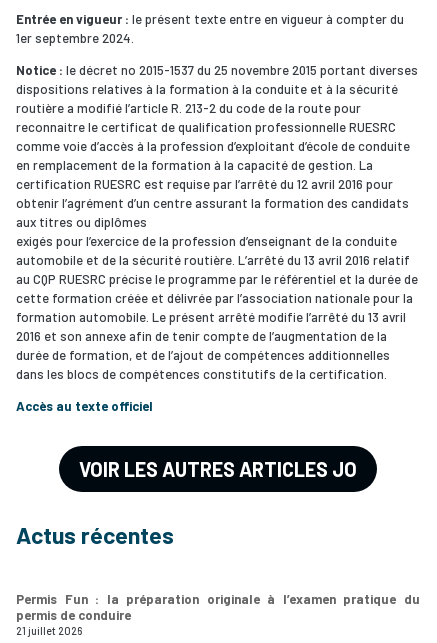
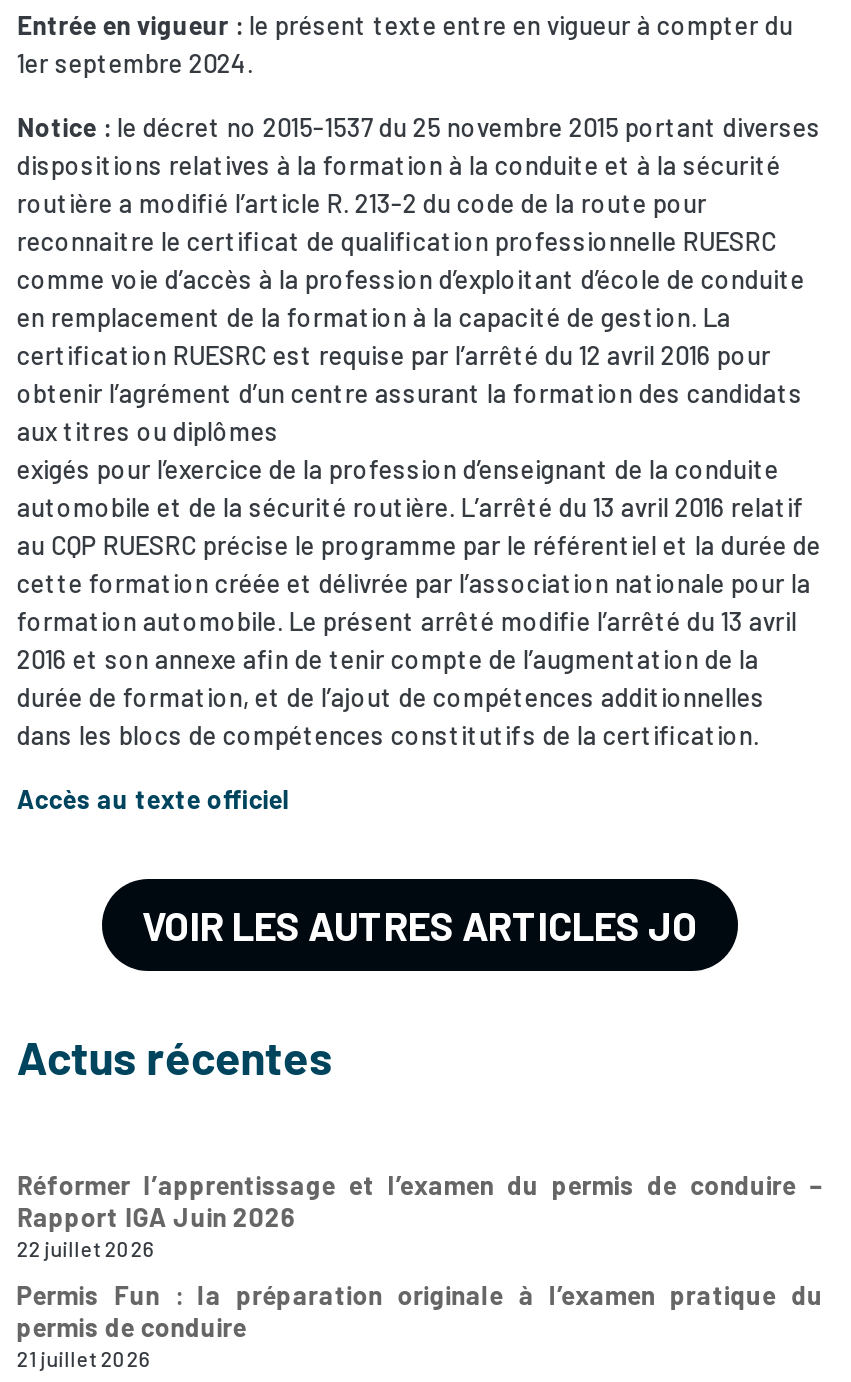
+ Réformer l’apprentissage et l’examen du permis de conduire –
+ Rapport IGA Juin 2026
+ 22 juillet 2026
